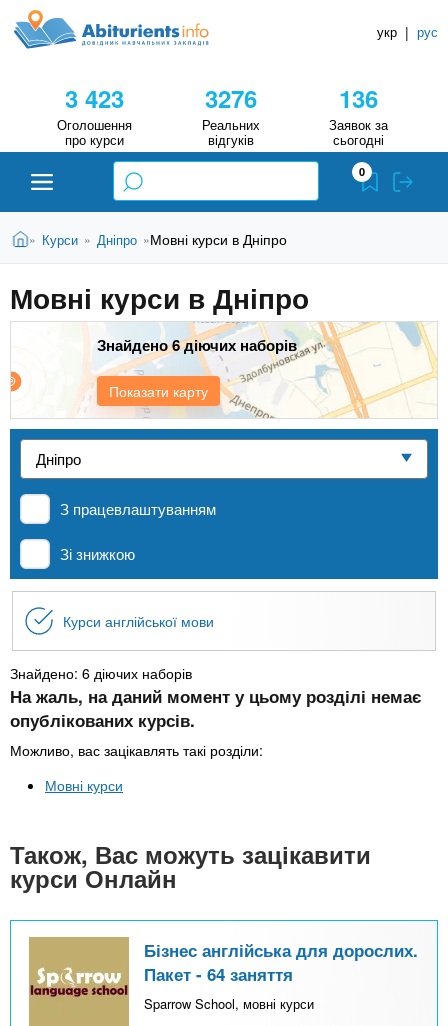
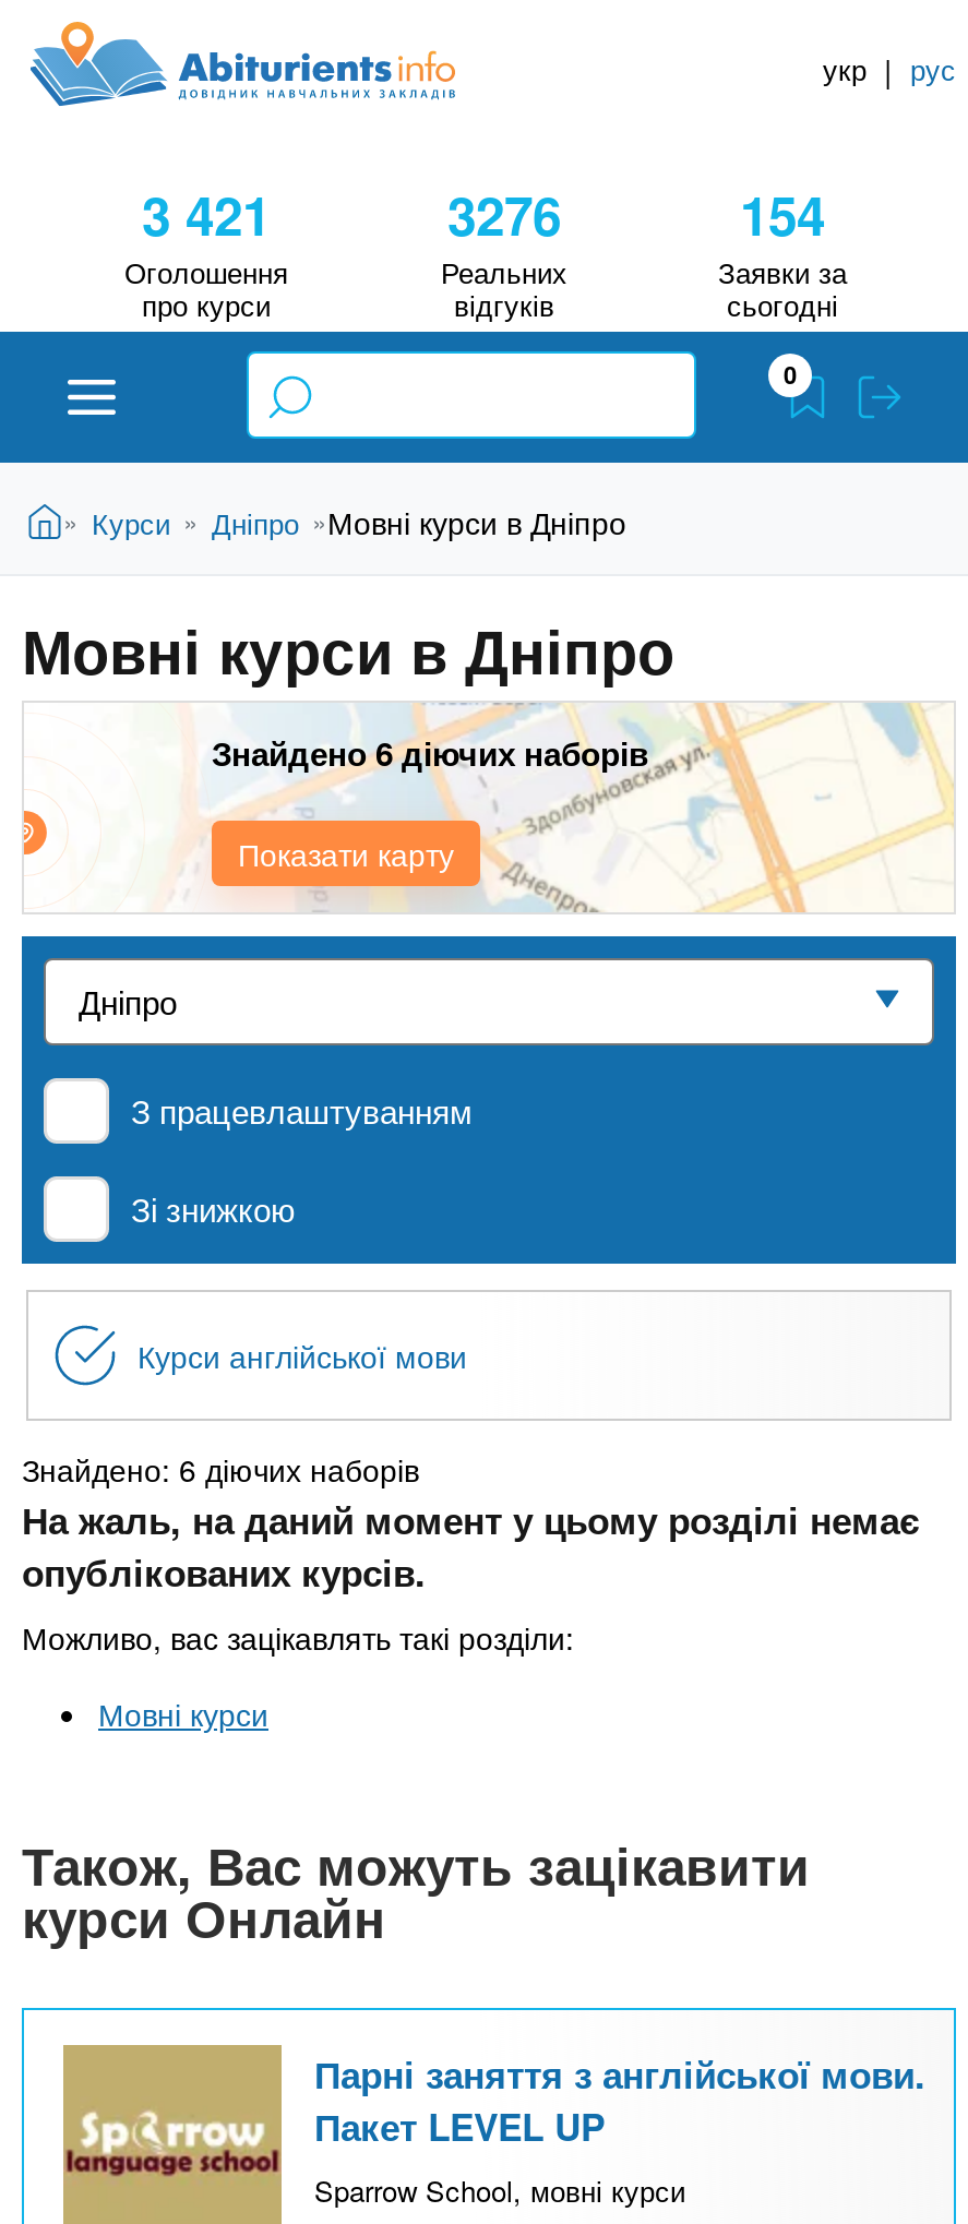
- 3 423
+ 3 421

- 136
+ 154

- Заявок за
+ Заявки за

- Бізнес англійська для дорослих.
- Пакет - 64 заняття
+ Парні заняття з англійської мови.
+ Пакет LEVEL UP
